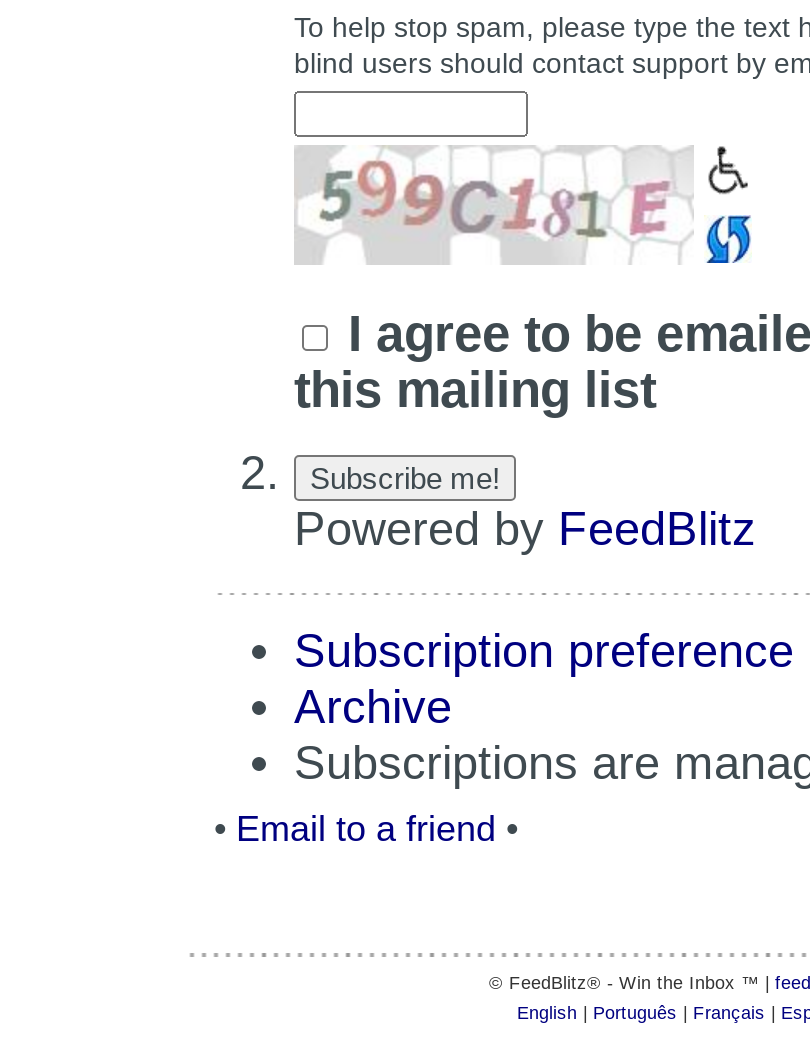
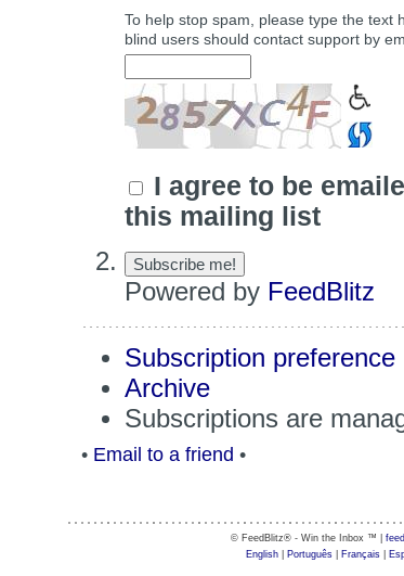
- [image]
+ [image]
